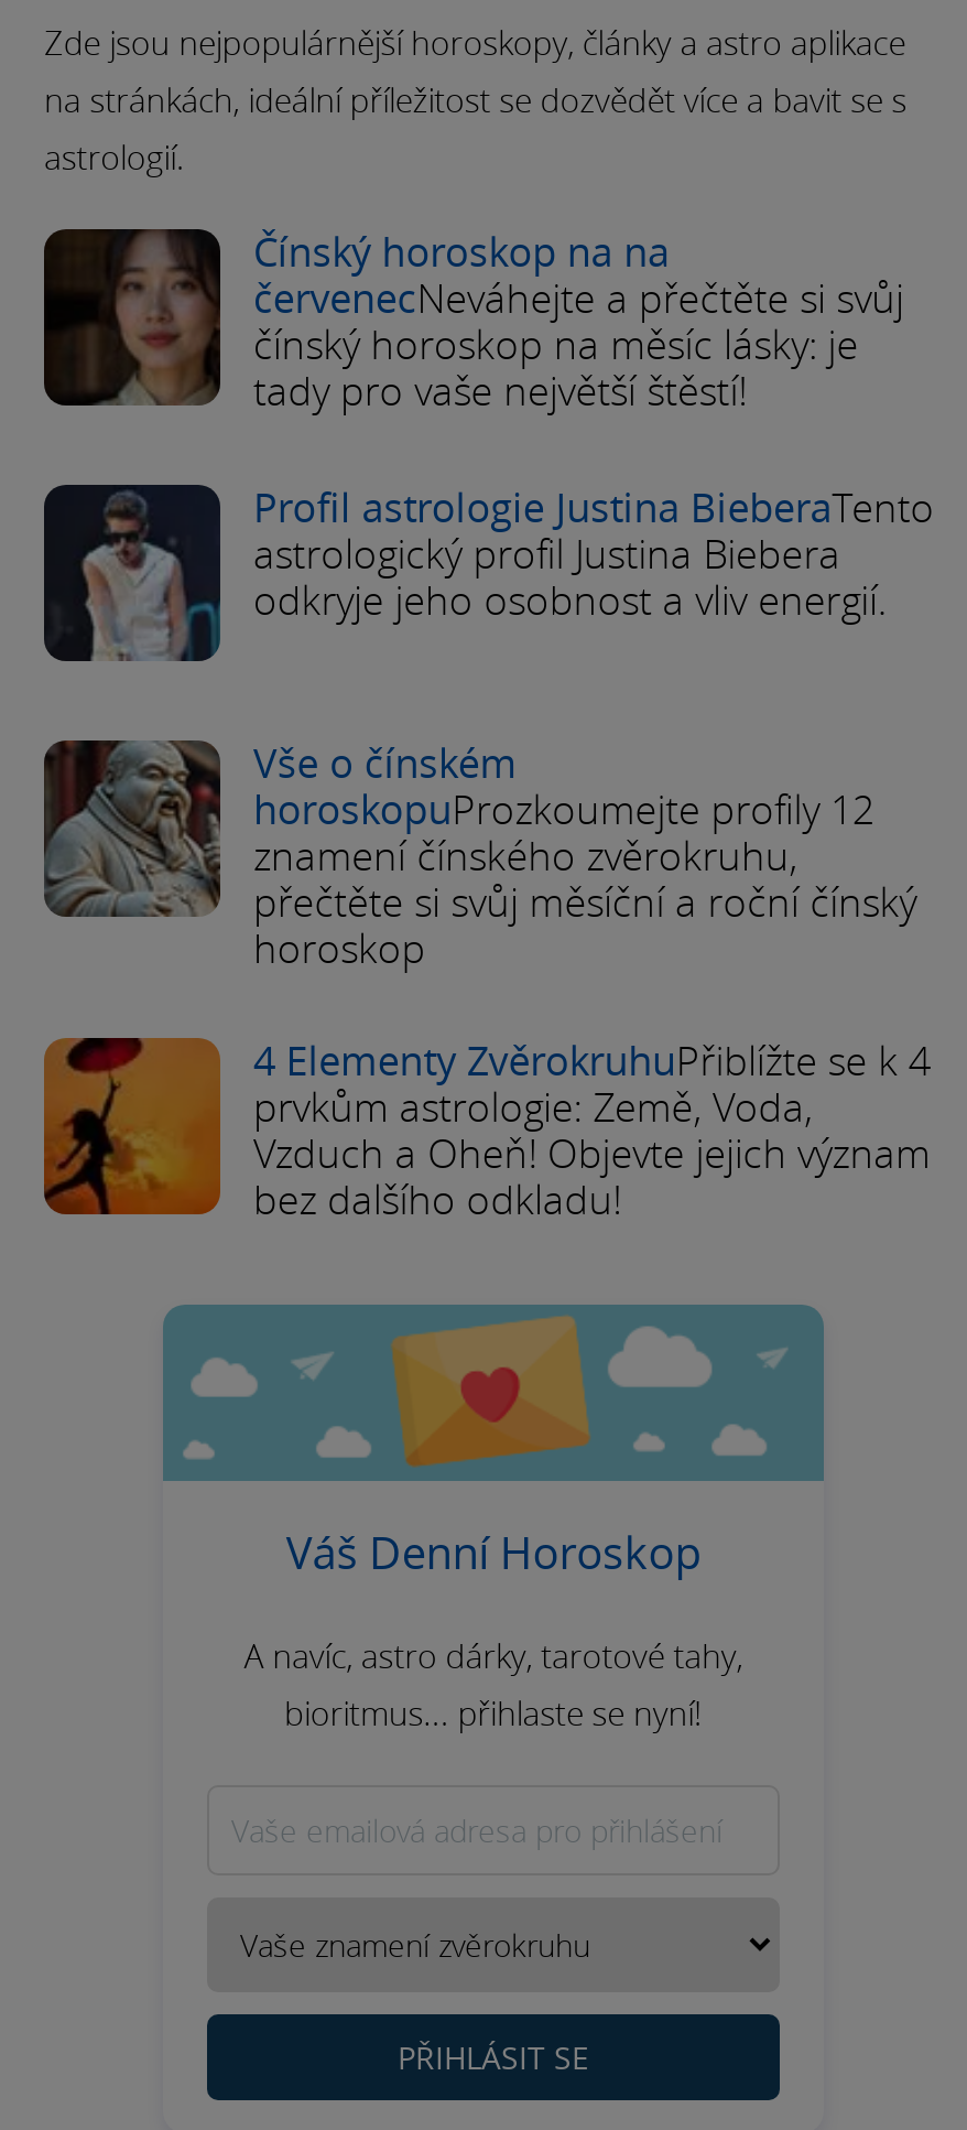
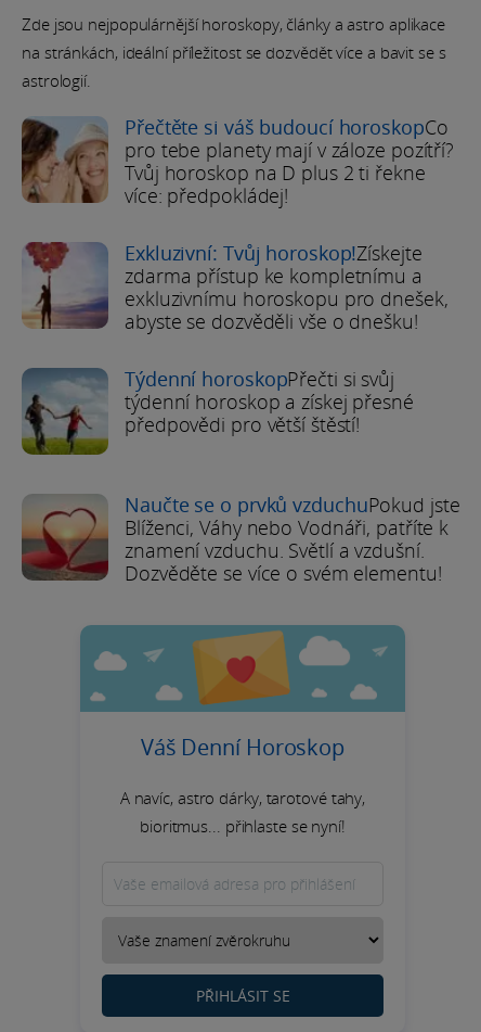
- [image]
- Čínský horoskop na na
- červenecNeváhejte a přečtěte si svůj
- čínský horoskop na měsíc lásky: je
- tady pro vaše největší štěstí!
+ [image]
+ Přečtěte si váš budoucí horoskopCo
+ pro tebe planety mají v záloze pozítří?
+ Tvůj horoskop na D plus 2 ti řekne
+ více: předpokládej!

- [image]
- Profil astrologie Justina BieberaTento
- astrologický profil Justina Biebera
- odkryje jeho osobnost a vliv energií.
+ [image]
+ Exkluzivní: Tvůj horoskop!Získejte
+ zdarma přístup ke kompletnímu a
+ exkluzivnímu horoskopu pro dnešek,
+ abyste se dozvěděli vše o dnešku!

- [image]
- Vše o čínském
- horoskopuProzkoumejte profily 12
- znamení čínského zvěrokruhu,
- přečtěte si svůj měsíční a roční čínský
- horoskop
+ [image]
+ Týdenní horoskopPřečti si svůj
+ týdenní horoskop a získej přesné
+ předpovědi pro větší štěstí!

- [image]
- 4 Elementy ZvěrokruhuPřiblížte se k 4
- prvkům astrologie: Země, Voda,
- Vzduch a Oheň! Objevte jejich význam
- bez dalšího odkladu!
+ [image]
+ Naučte se o prvků vzduchuPokud jste
+ Blíženci, Váhy nebo Vodnáři, patříte k
+ znamení vzduchu. Světlí a vzdušní.
+ Dozvěděte se více o svém elementu!
